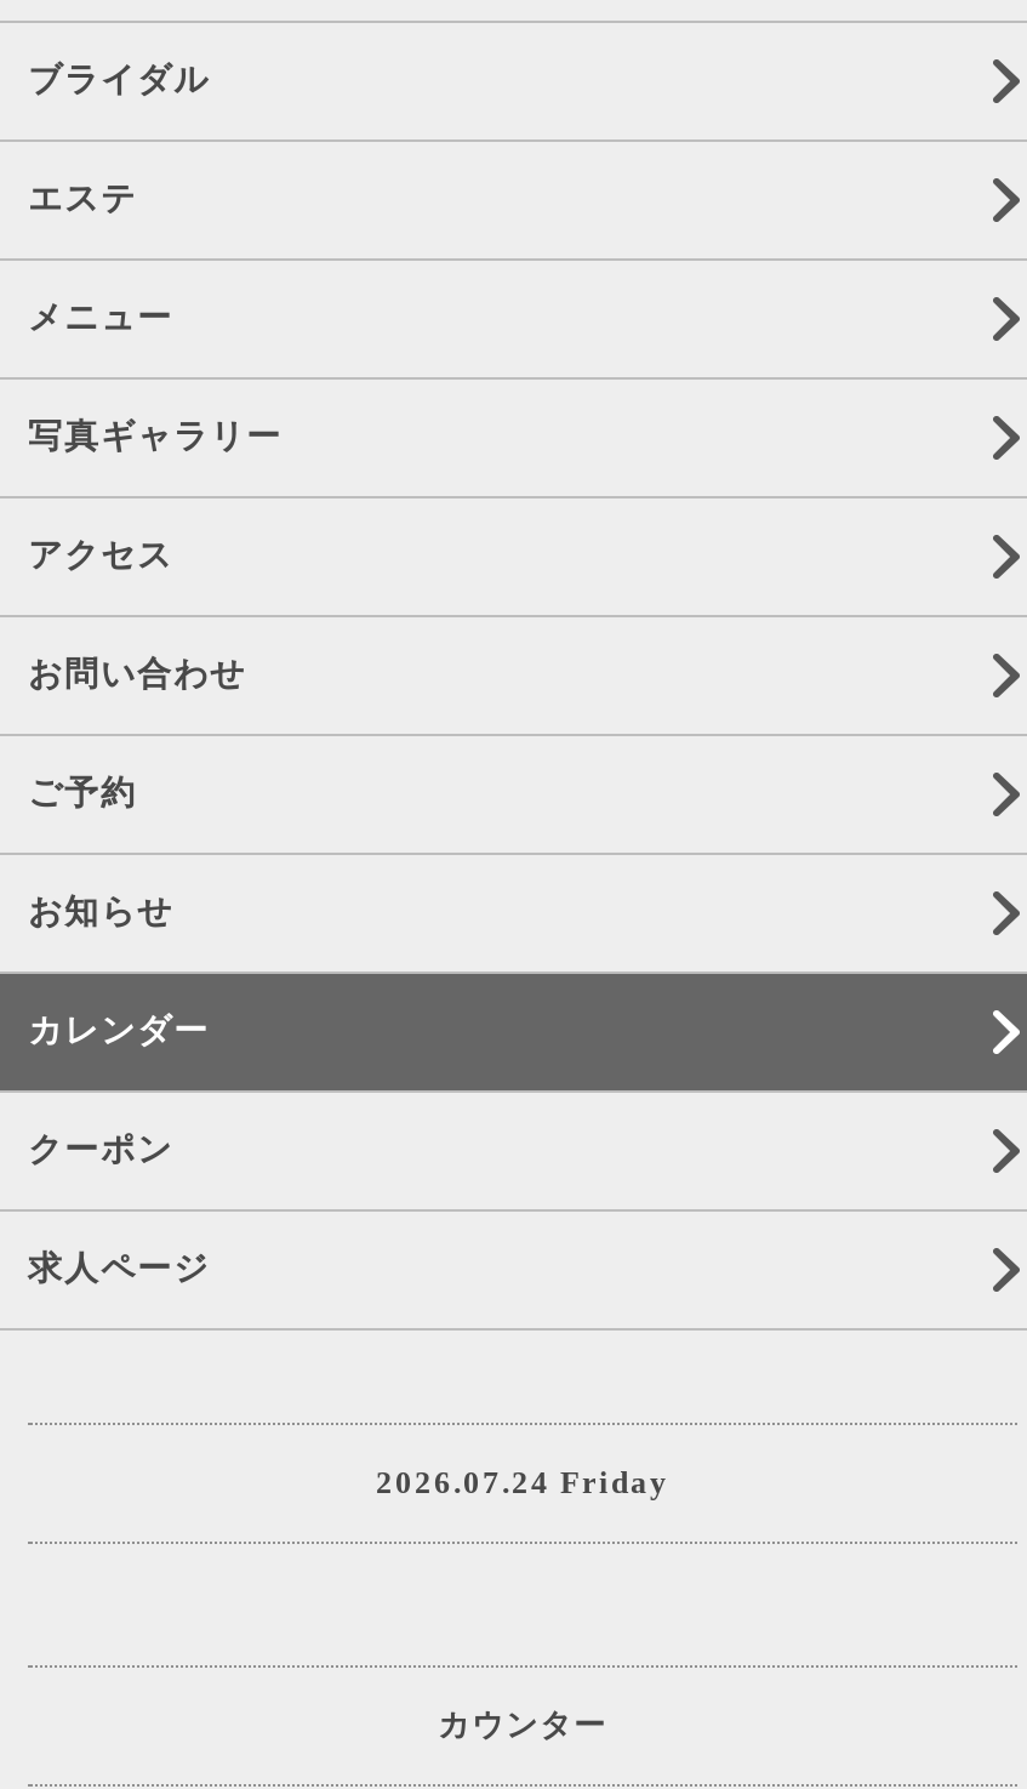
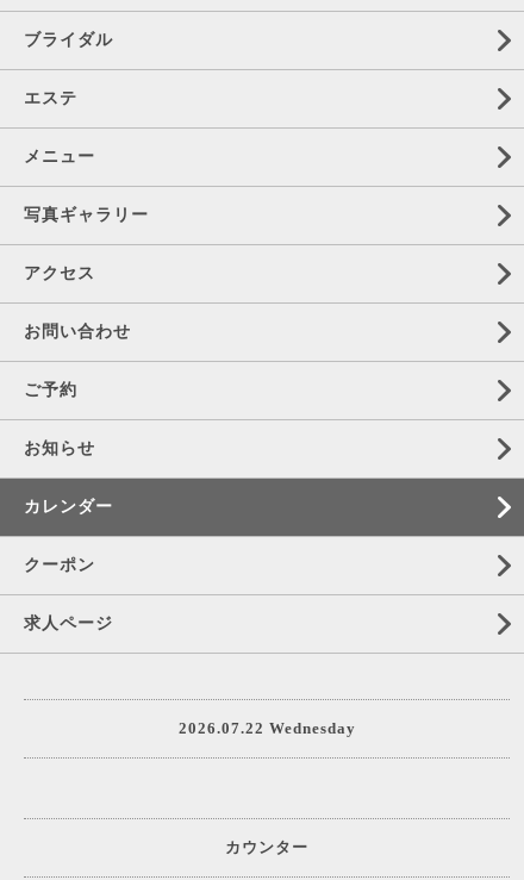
- 2026.07.24 Friday
+ 2026.07.22 Wednesday
